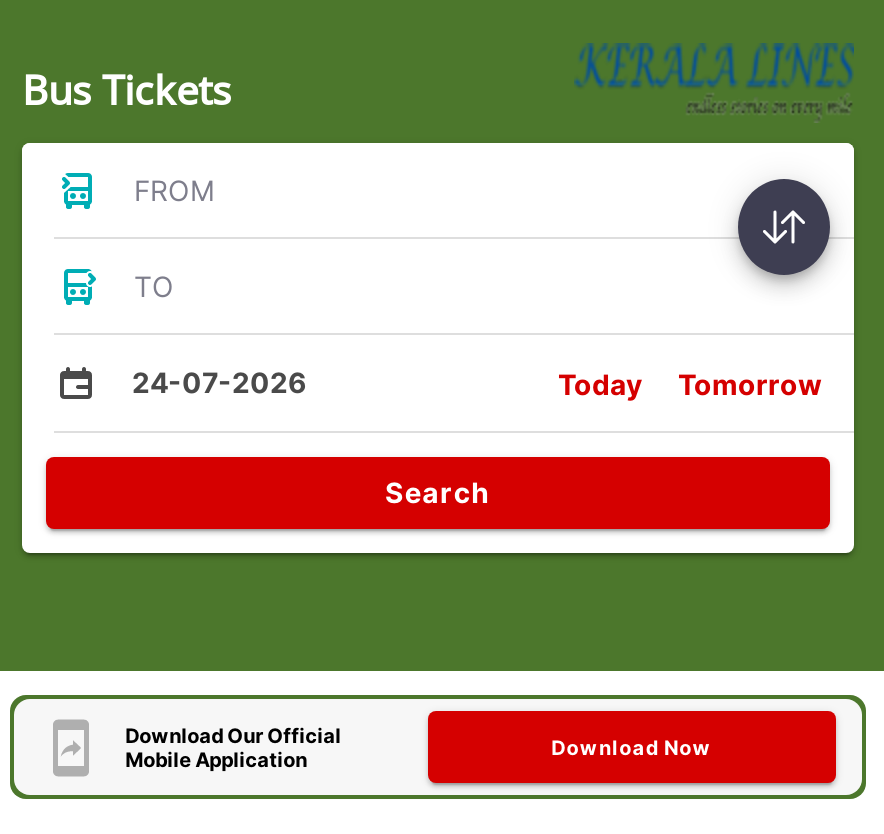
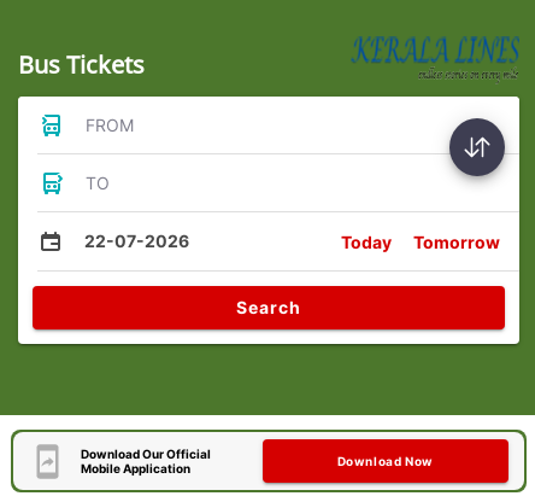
- 24-07-2026
+ 22-07-2026
